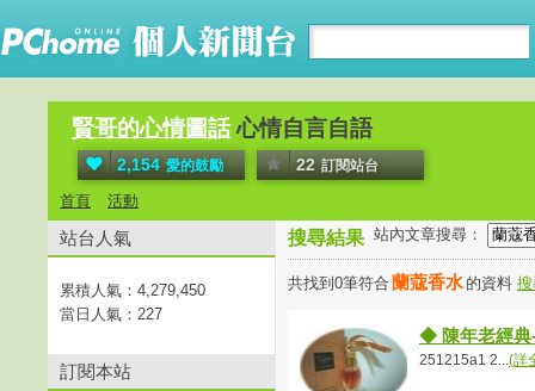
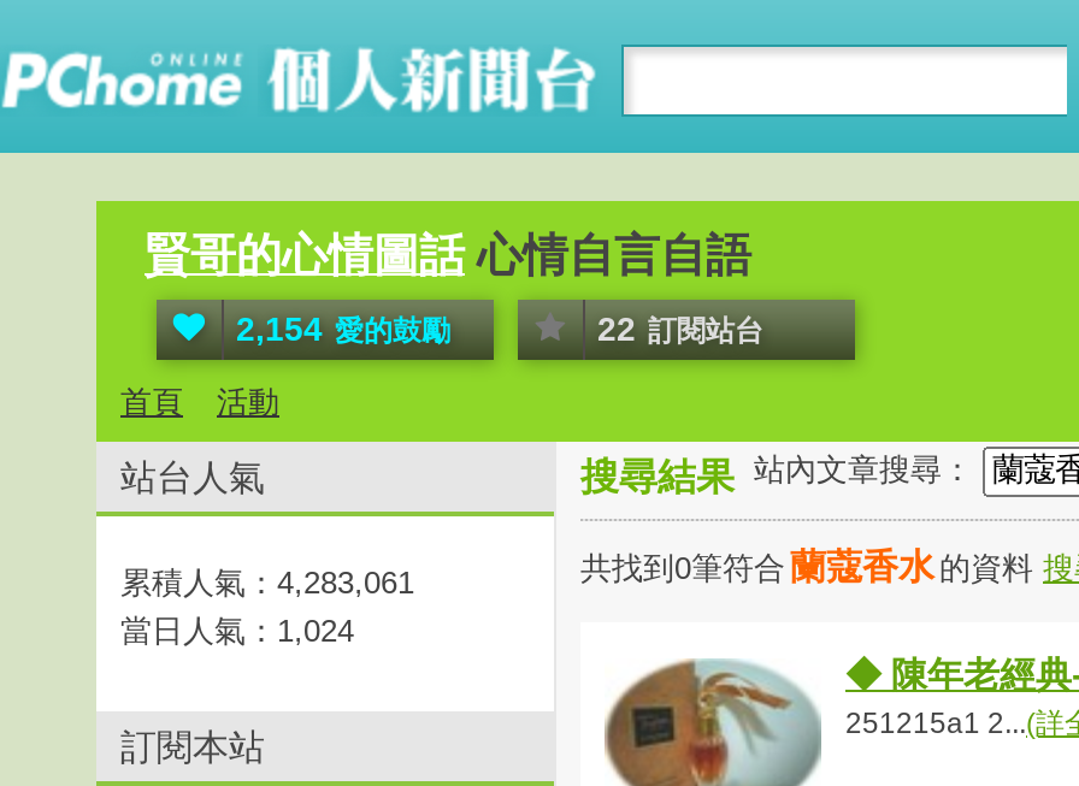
- 累積人氣：4,279,450
+ 累積人氣：4,283,061

- 當日人氣：227
+ 當日人氣：1,024
